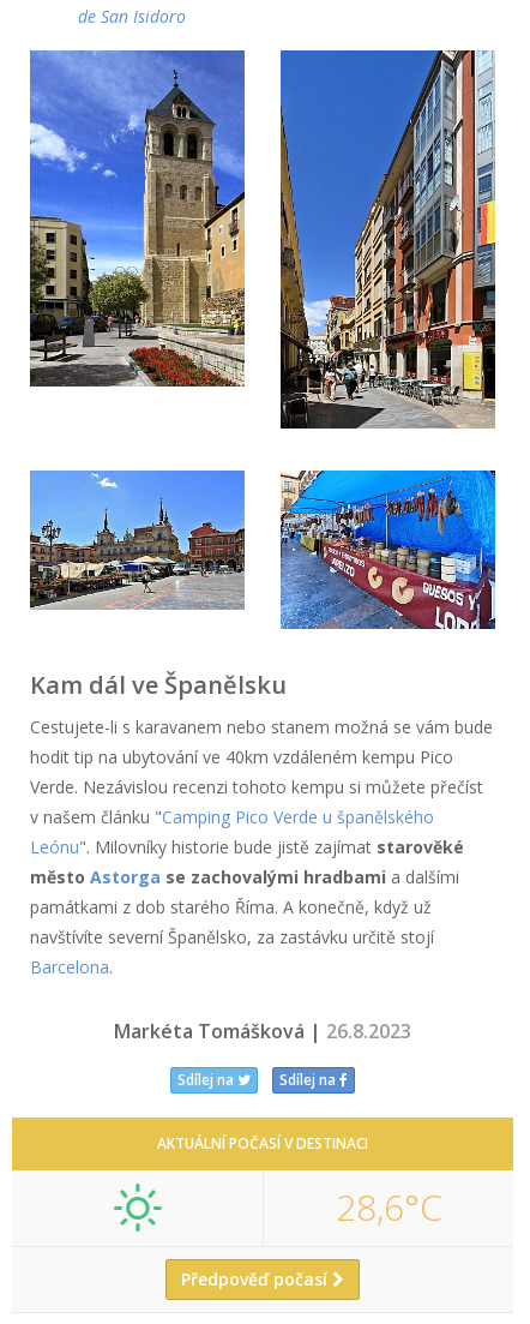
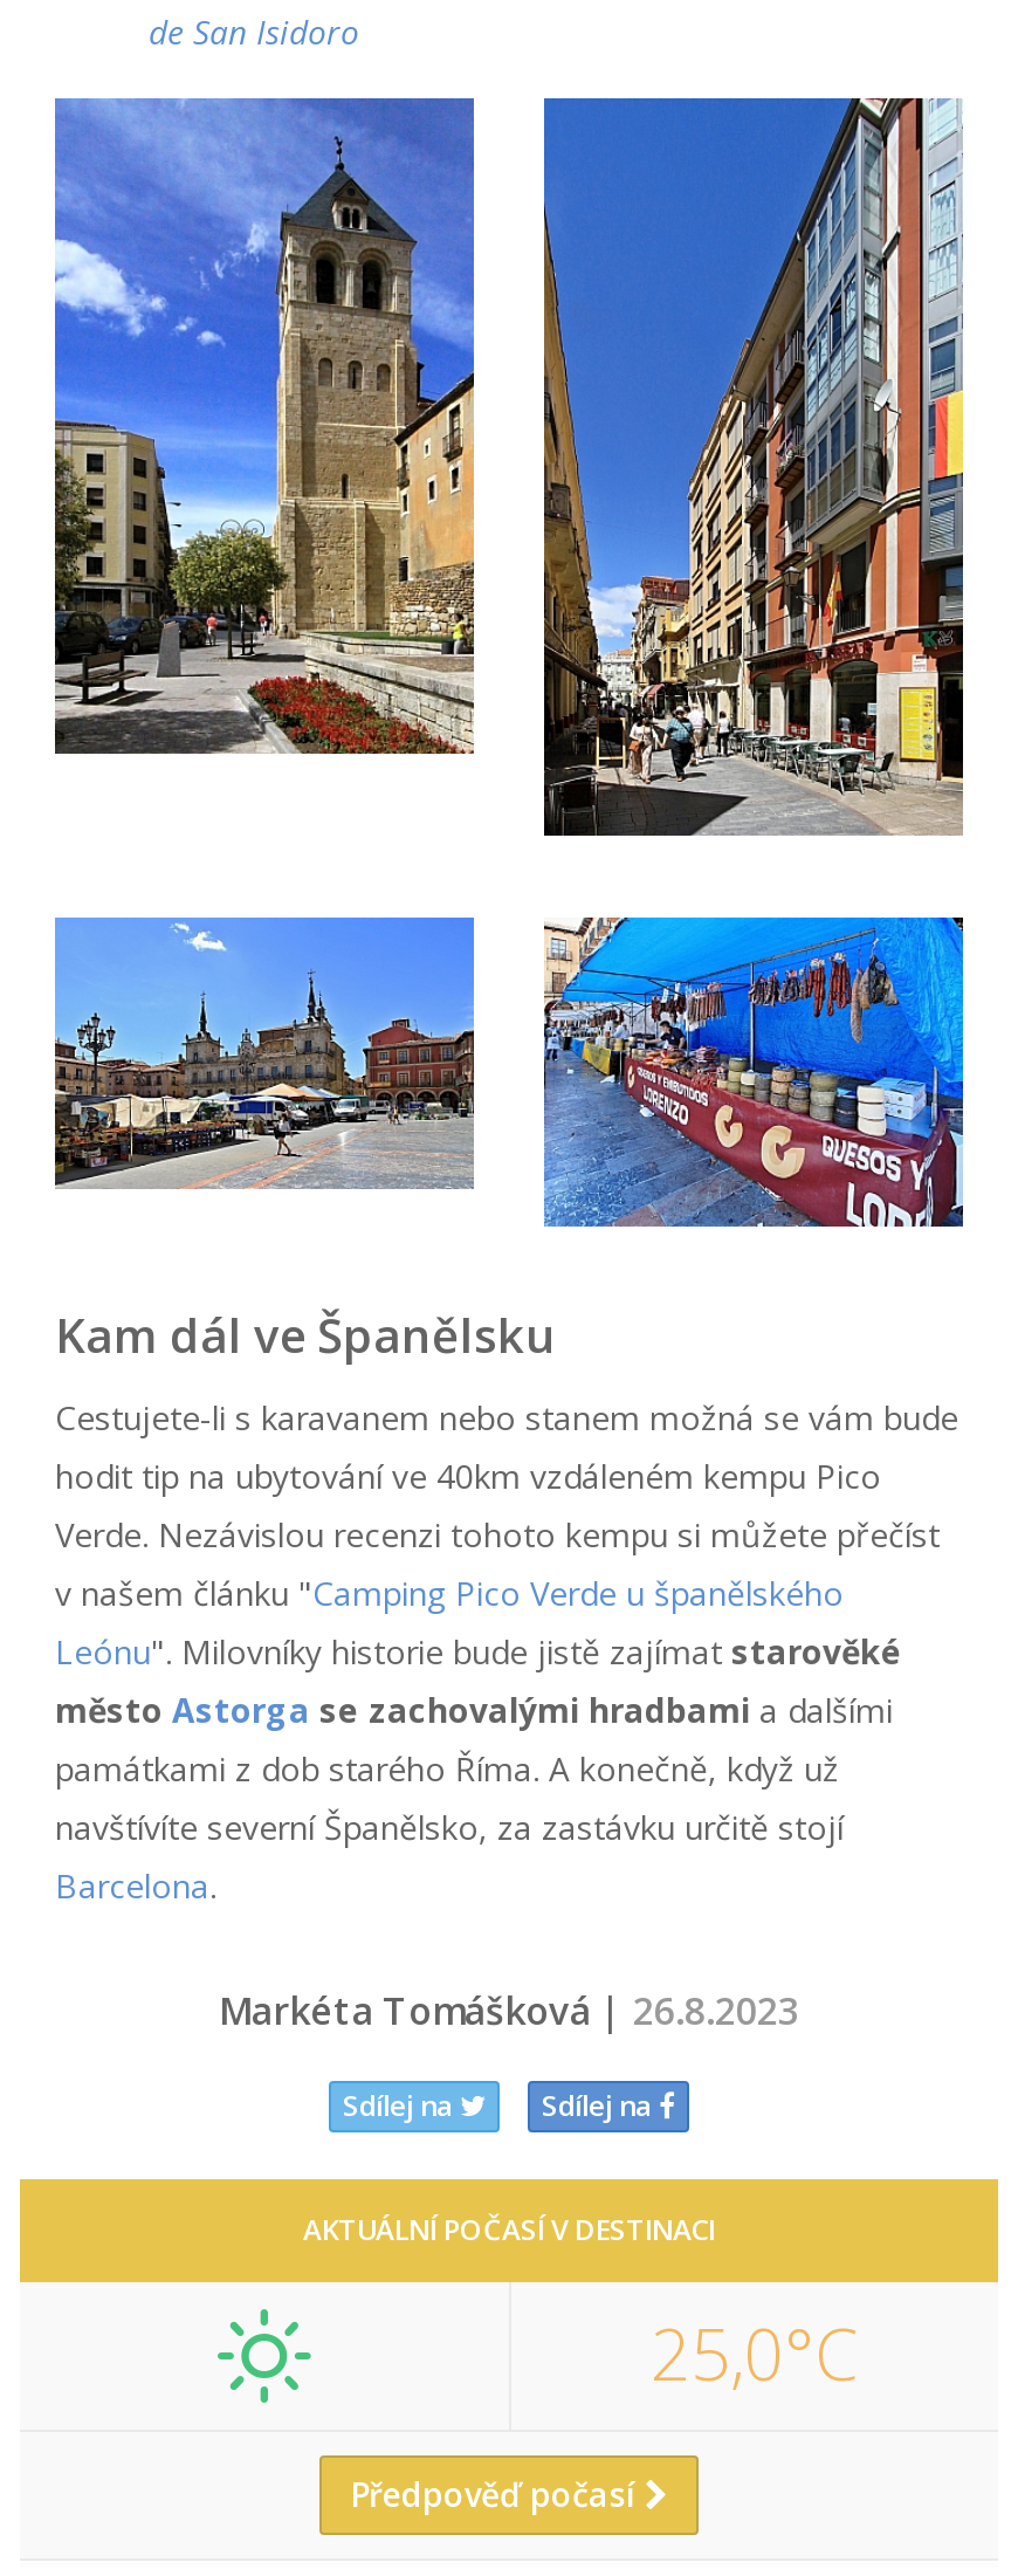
- 28,6°C
+ 25,0°C
